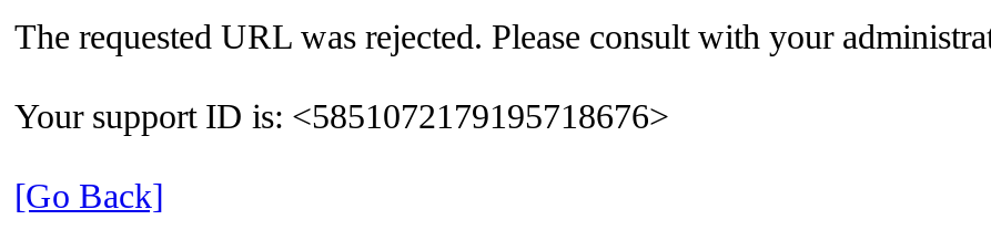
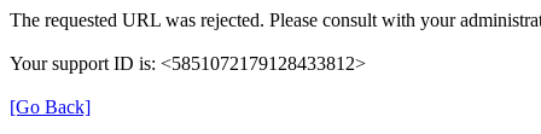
- Your support ID is: <5851072179195718676>
+ Your support ID is: <5851072179128433812>
